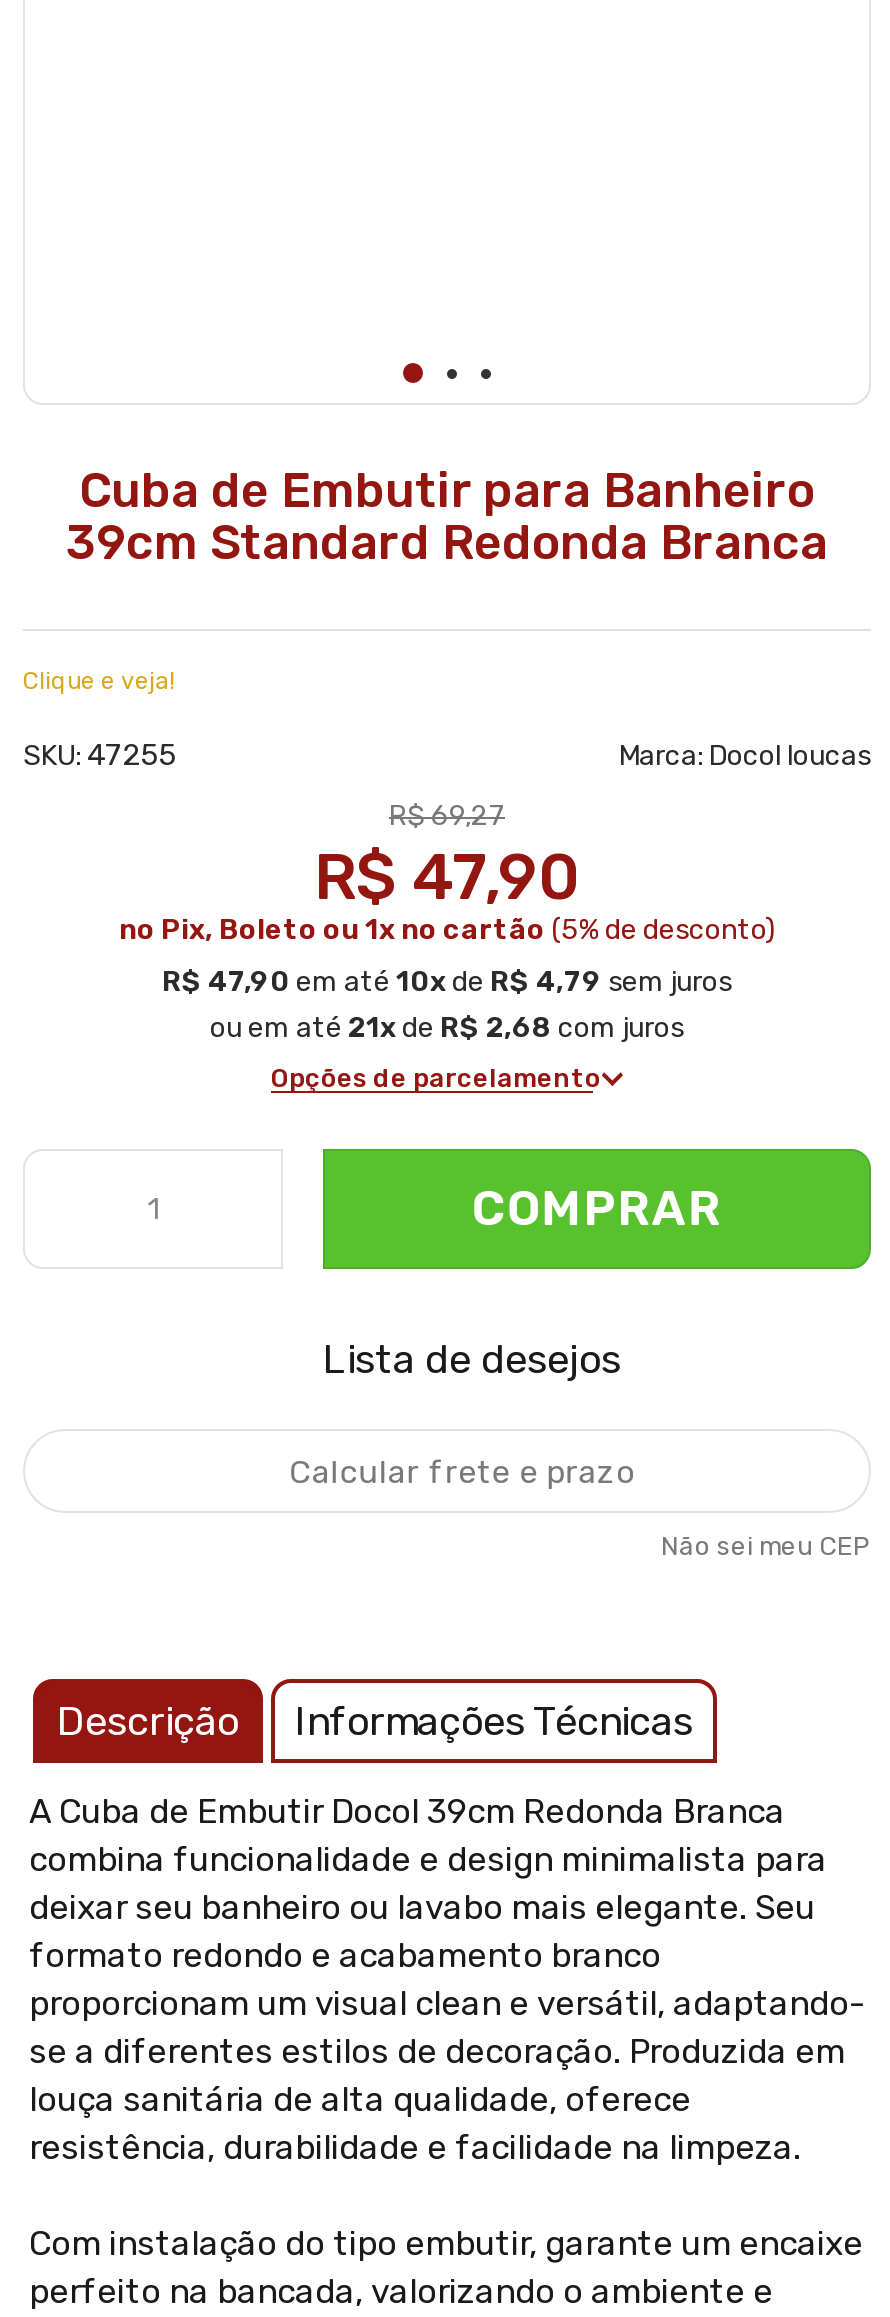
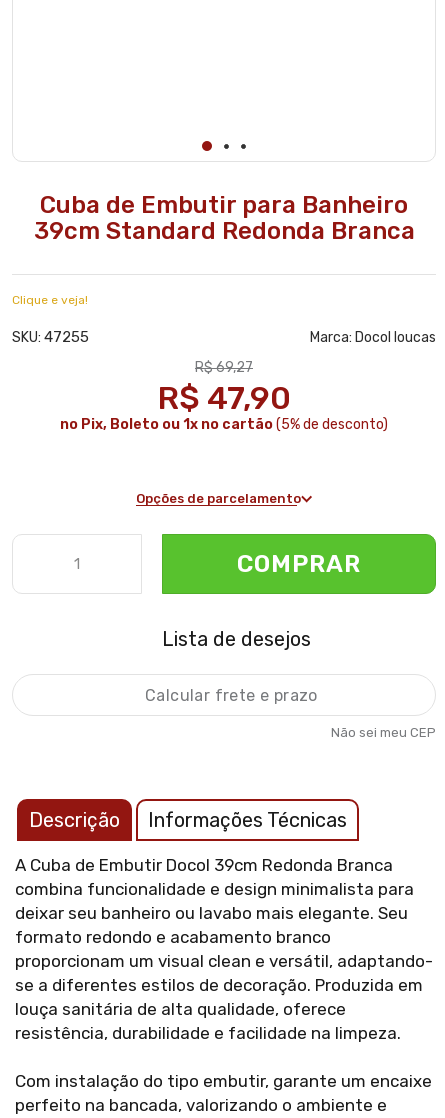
- R$ 47,90 em até 10x de R$ 4,79 sem juros
- ou em até 21x de R$ 2,68 com juros
